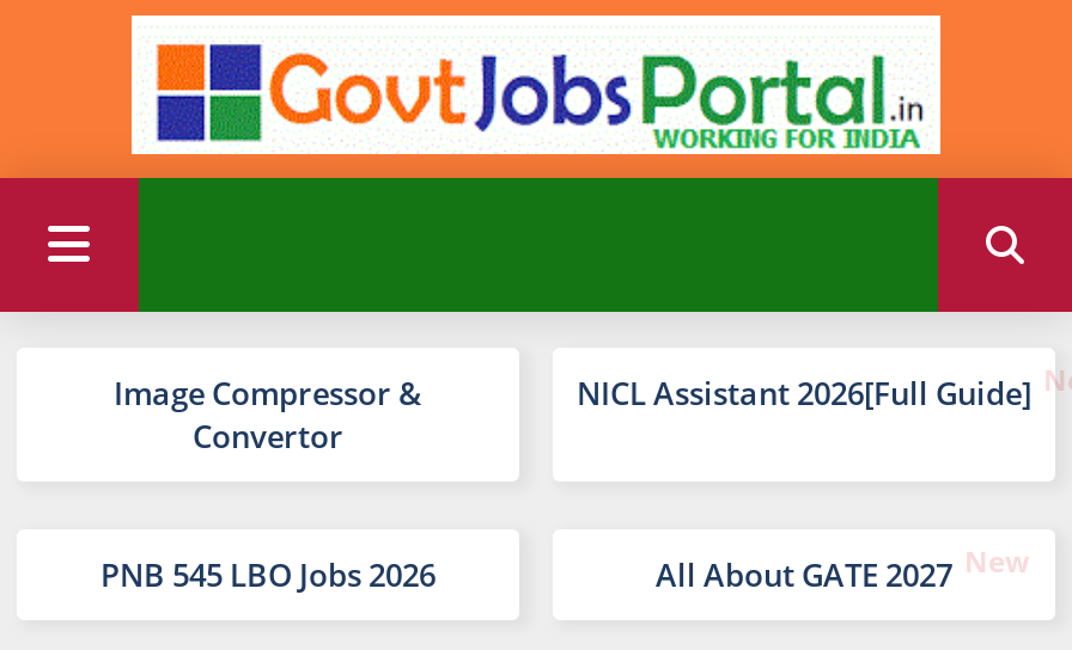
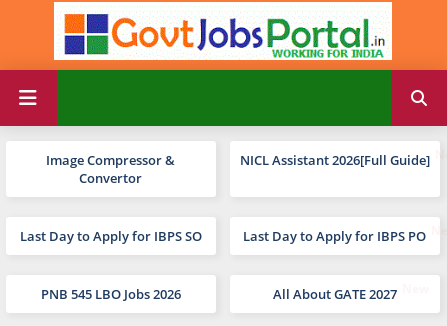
+ Last Day to Apply for IBPS SO
+ Last Day to Apply for IBPS PO
